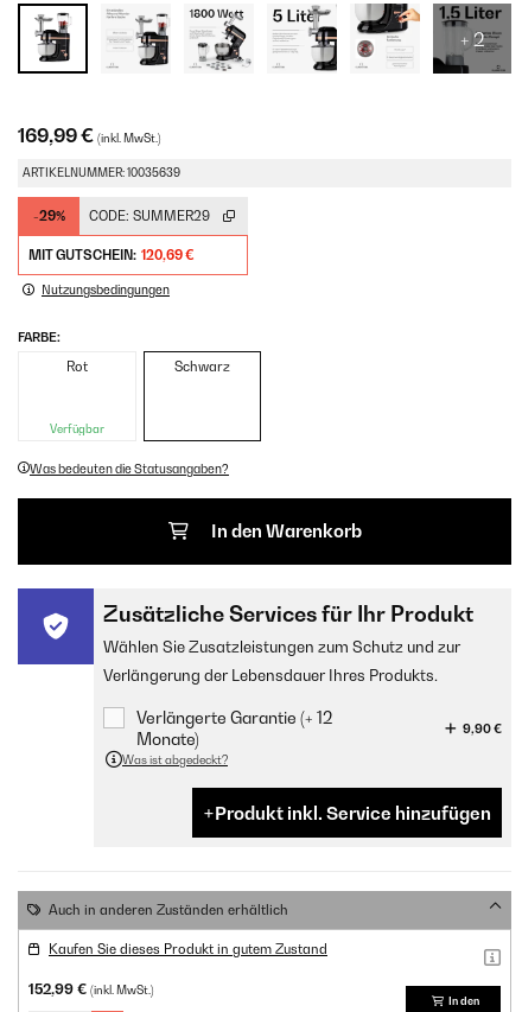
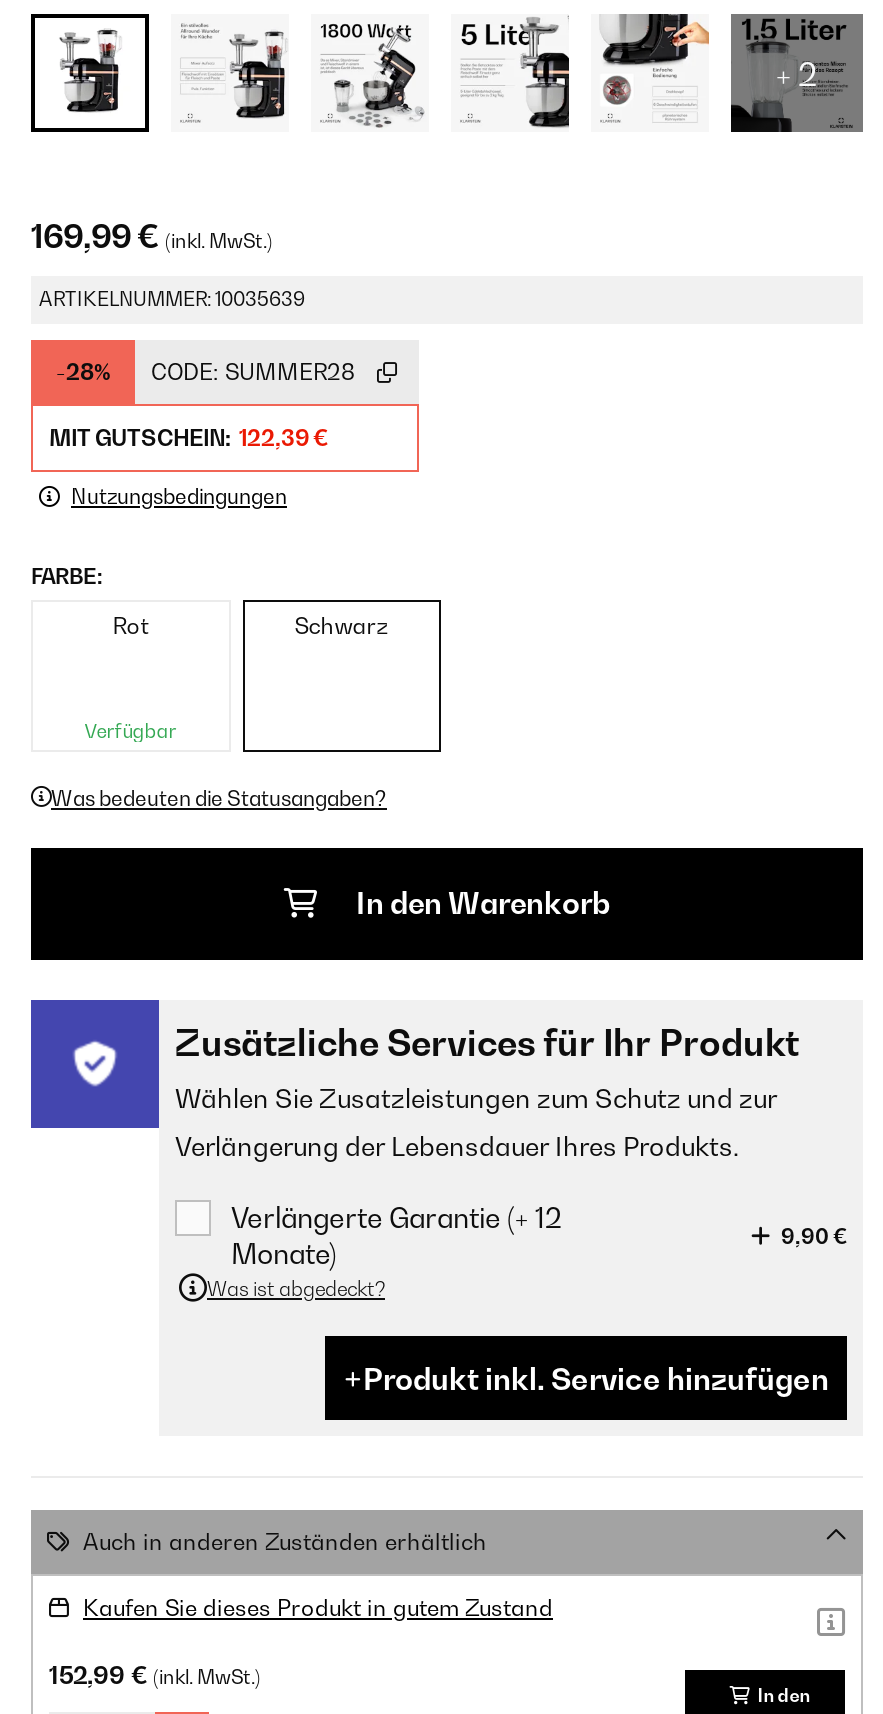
- -29%
+ -28%

- CODE: SUMMER29
+ CODE: SUMMER28

- MIT GUTSCHEIN: 120,69 €
+ MIT GUTSCHEIN: 122,39 €
